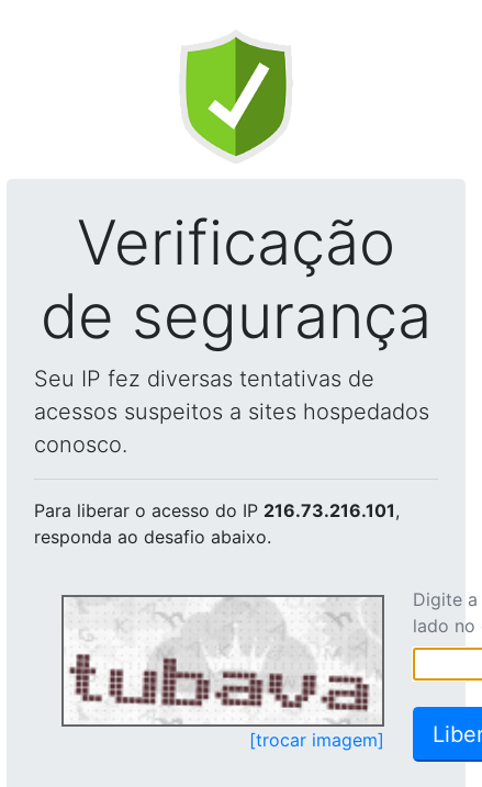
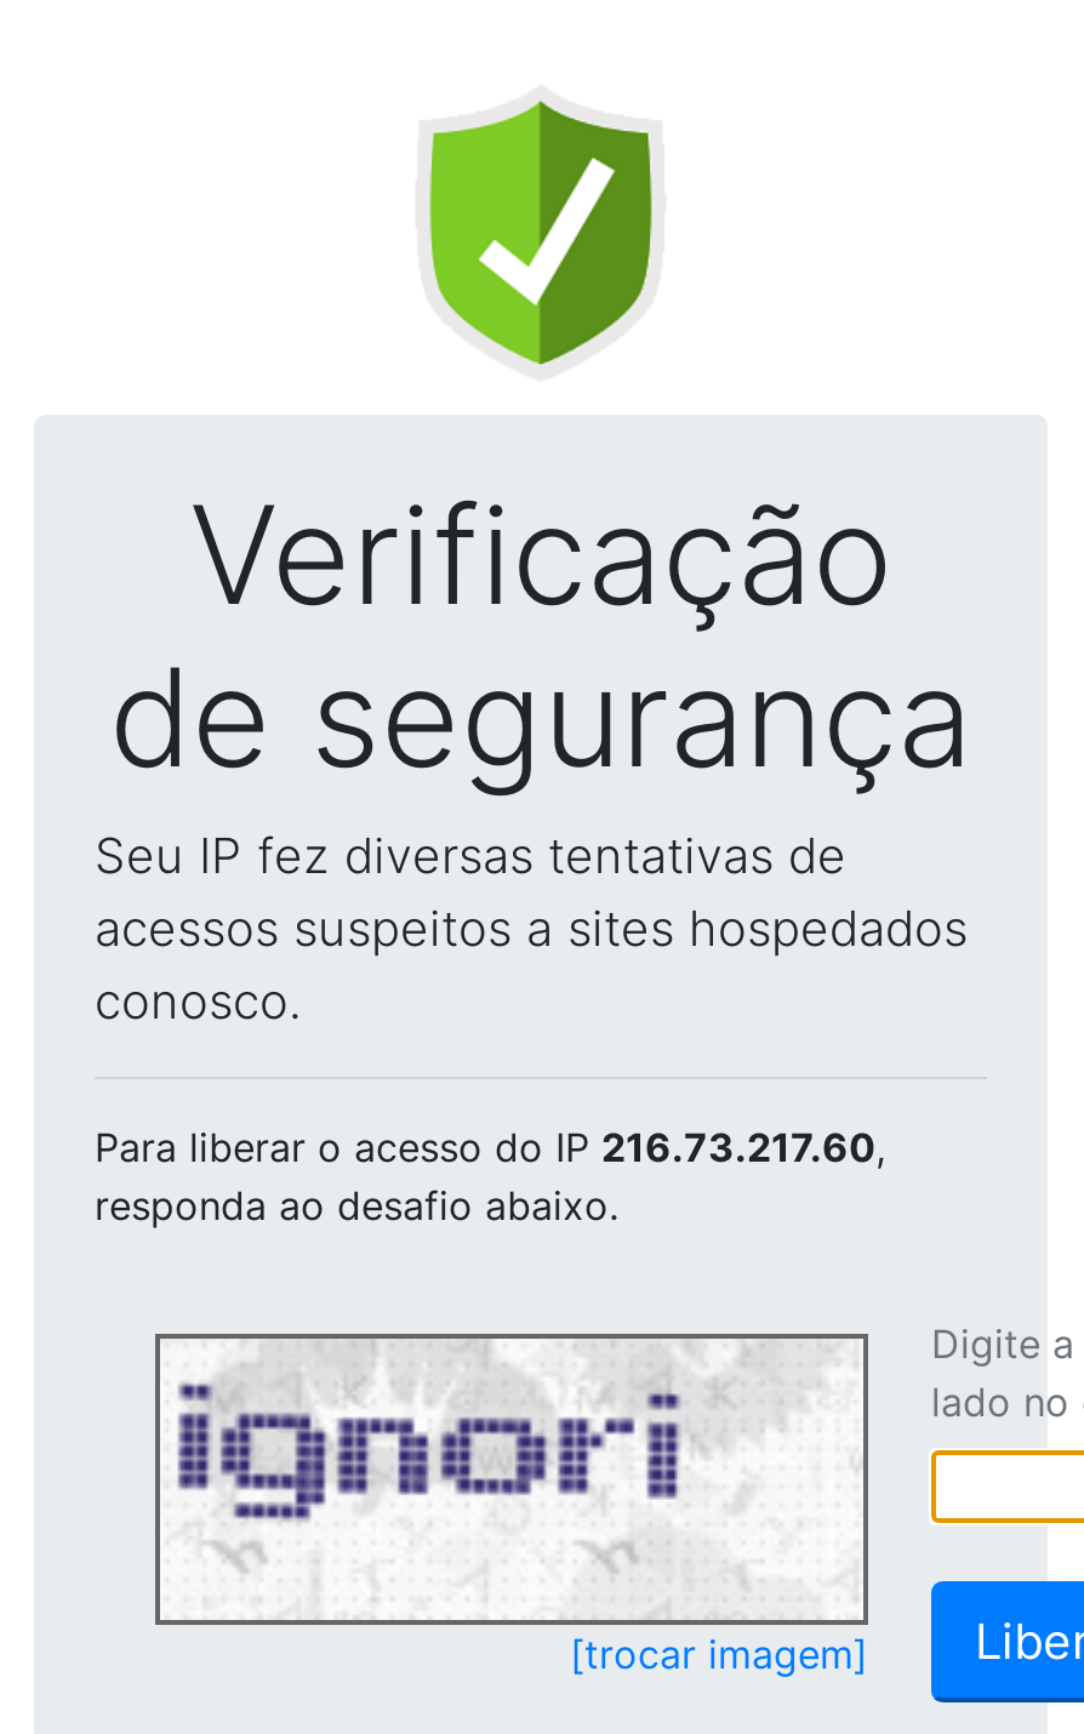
- Para liberar o acesso do IP 216.73.216.101,
+ Para liberar o acesso do IP 216.73.217.60,

- [image]
+ [image]
